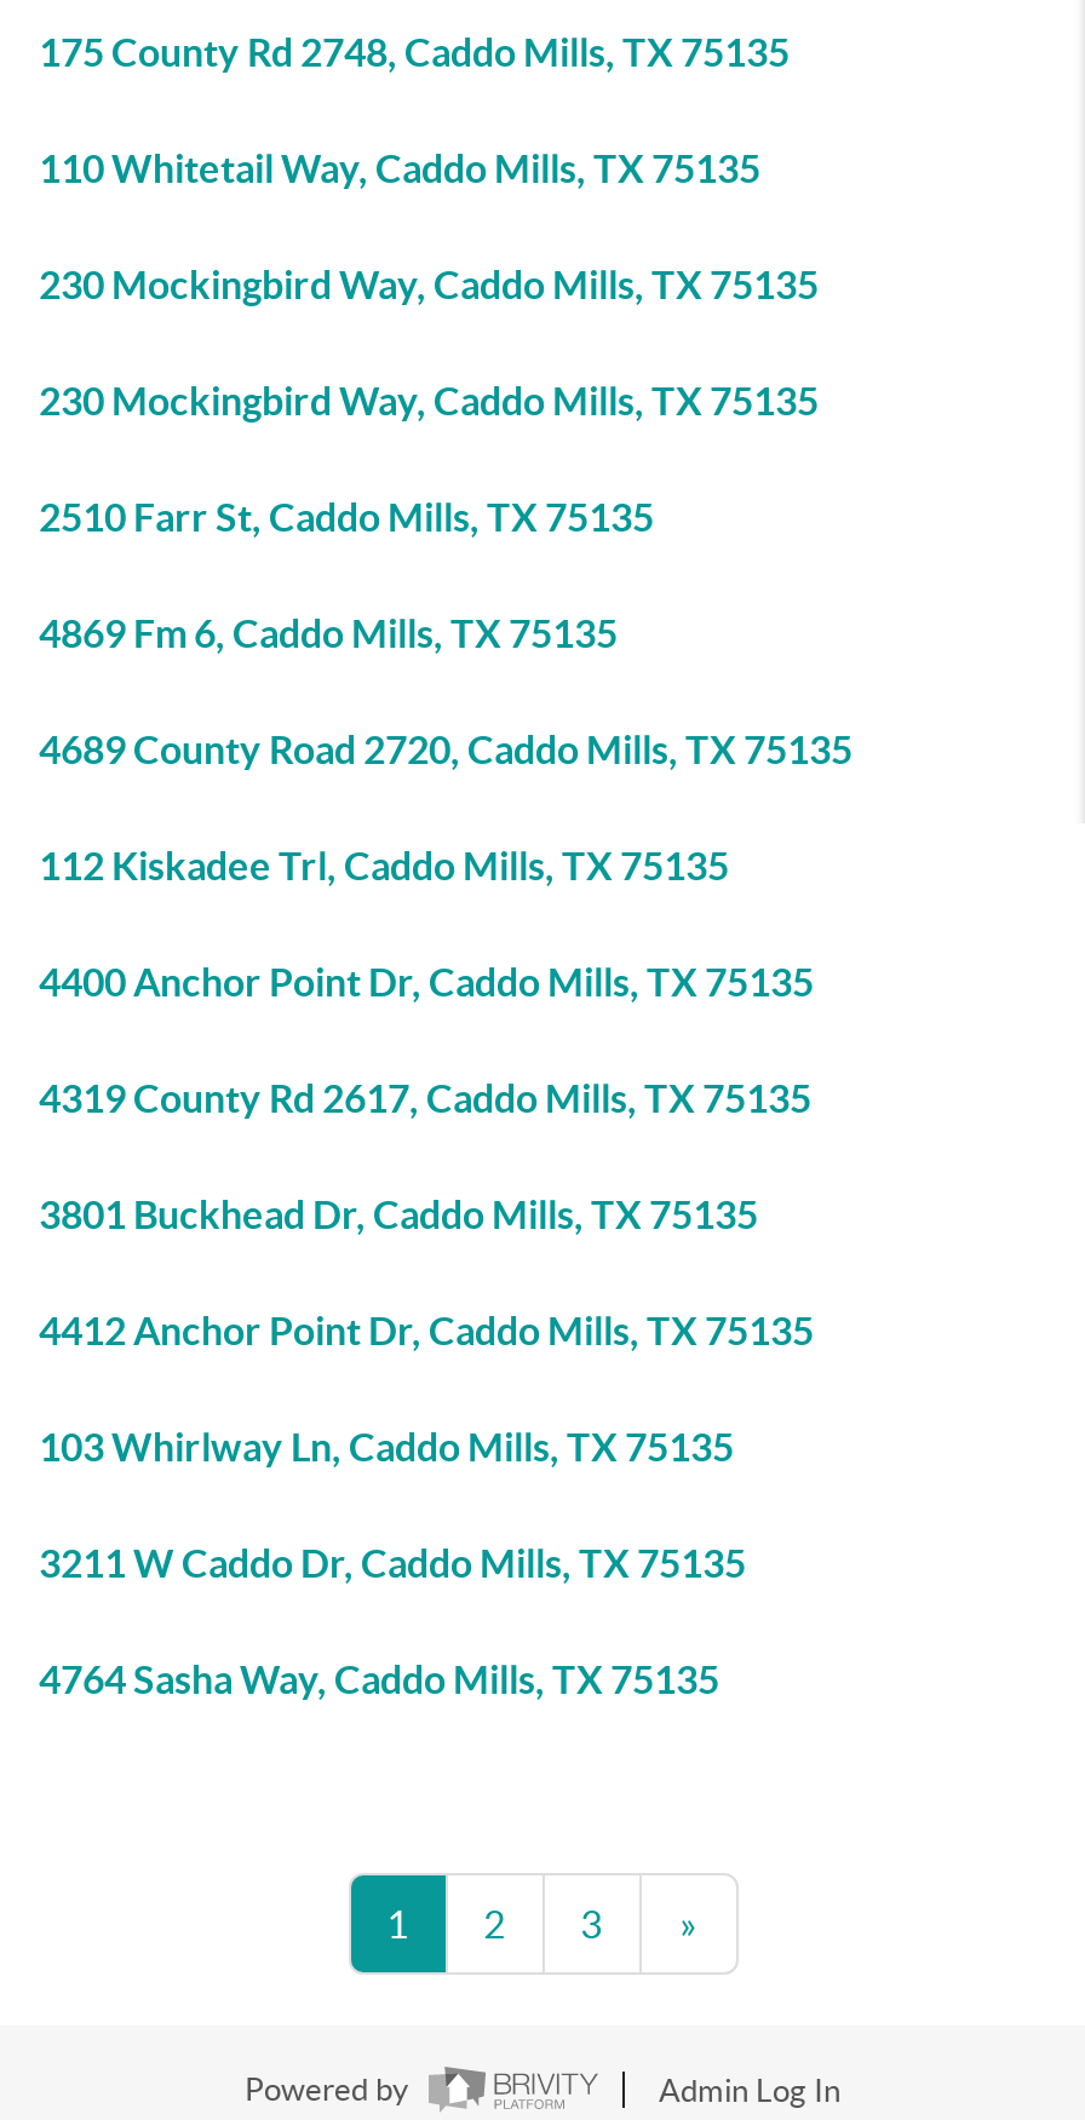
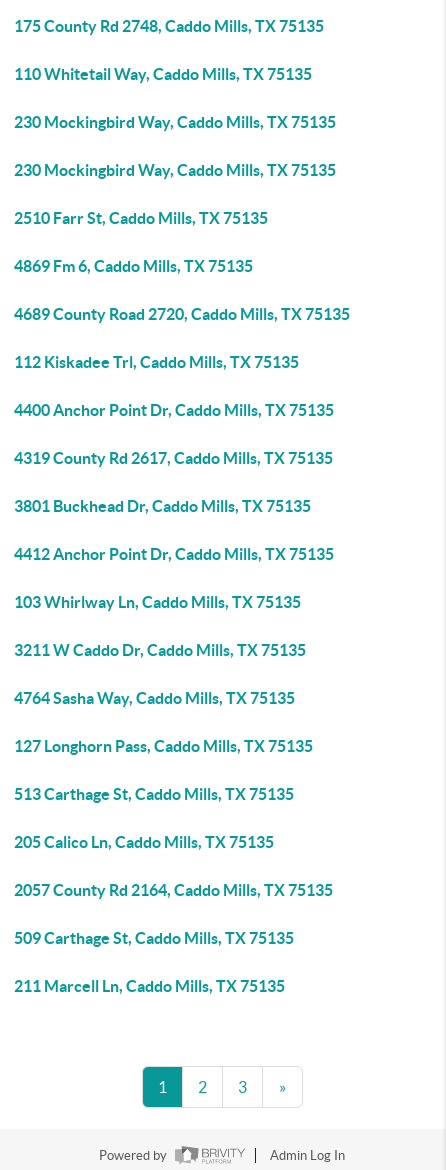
+ 127 Longhorn Pass, Caddo Mills, TX 75135
+ 513 Carthage St, Caddo Mills, TX 75135
+ 205 Calico Ln, Caddo Mills, TX 75135
+ 2057 County Rd 2164, Caddo Mills, TX 75135
+ 509 Carthage St, Caddo Mills, TX 75135
+ 211 Marcell Ln, Caddo Mills, TX 75135
